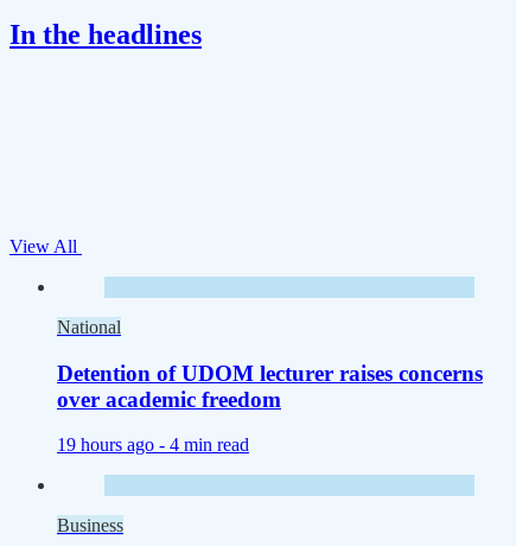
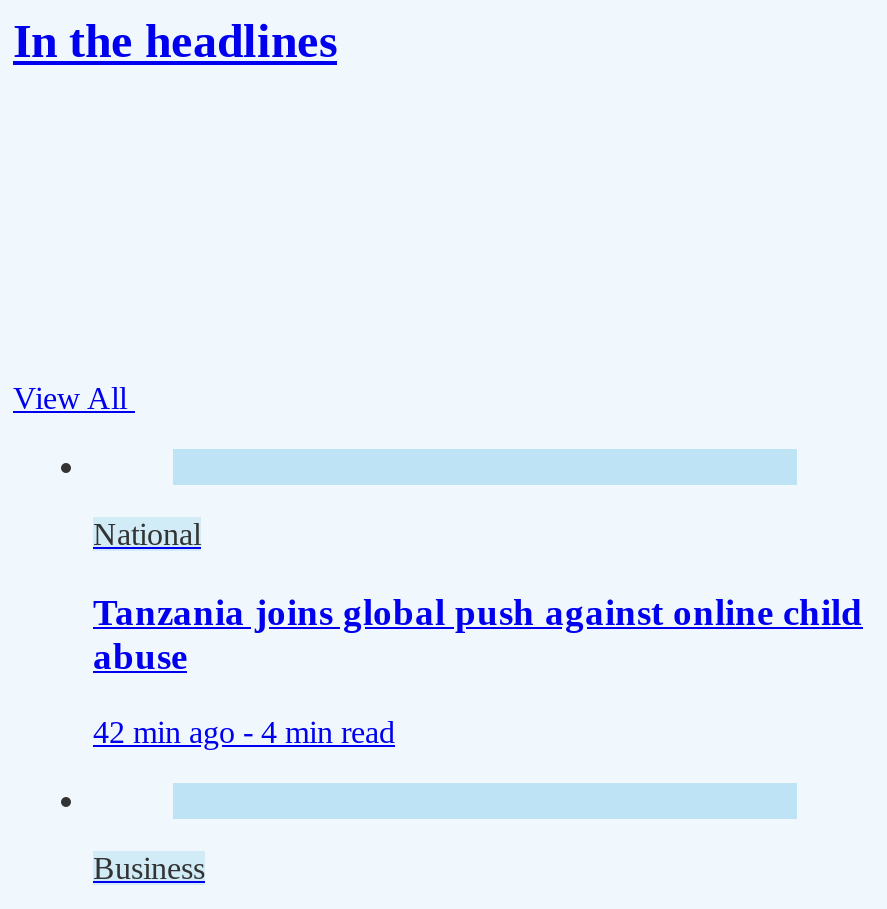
- Detention of UDOM lecturer raises concerns
- over academic freedom
+ Tanzania joins global push against online child
+ abuse

- 19 hours ago - 4 min read
+ 42 min ago - 4 min read
